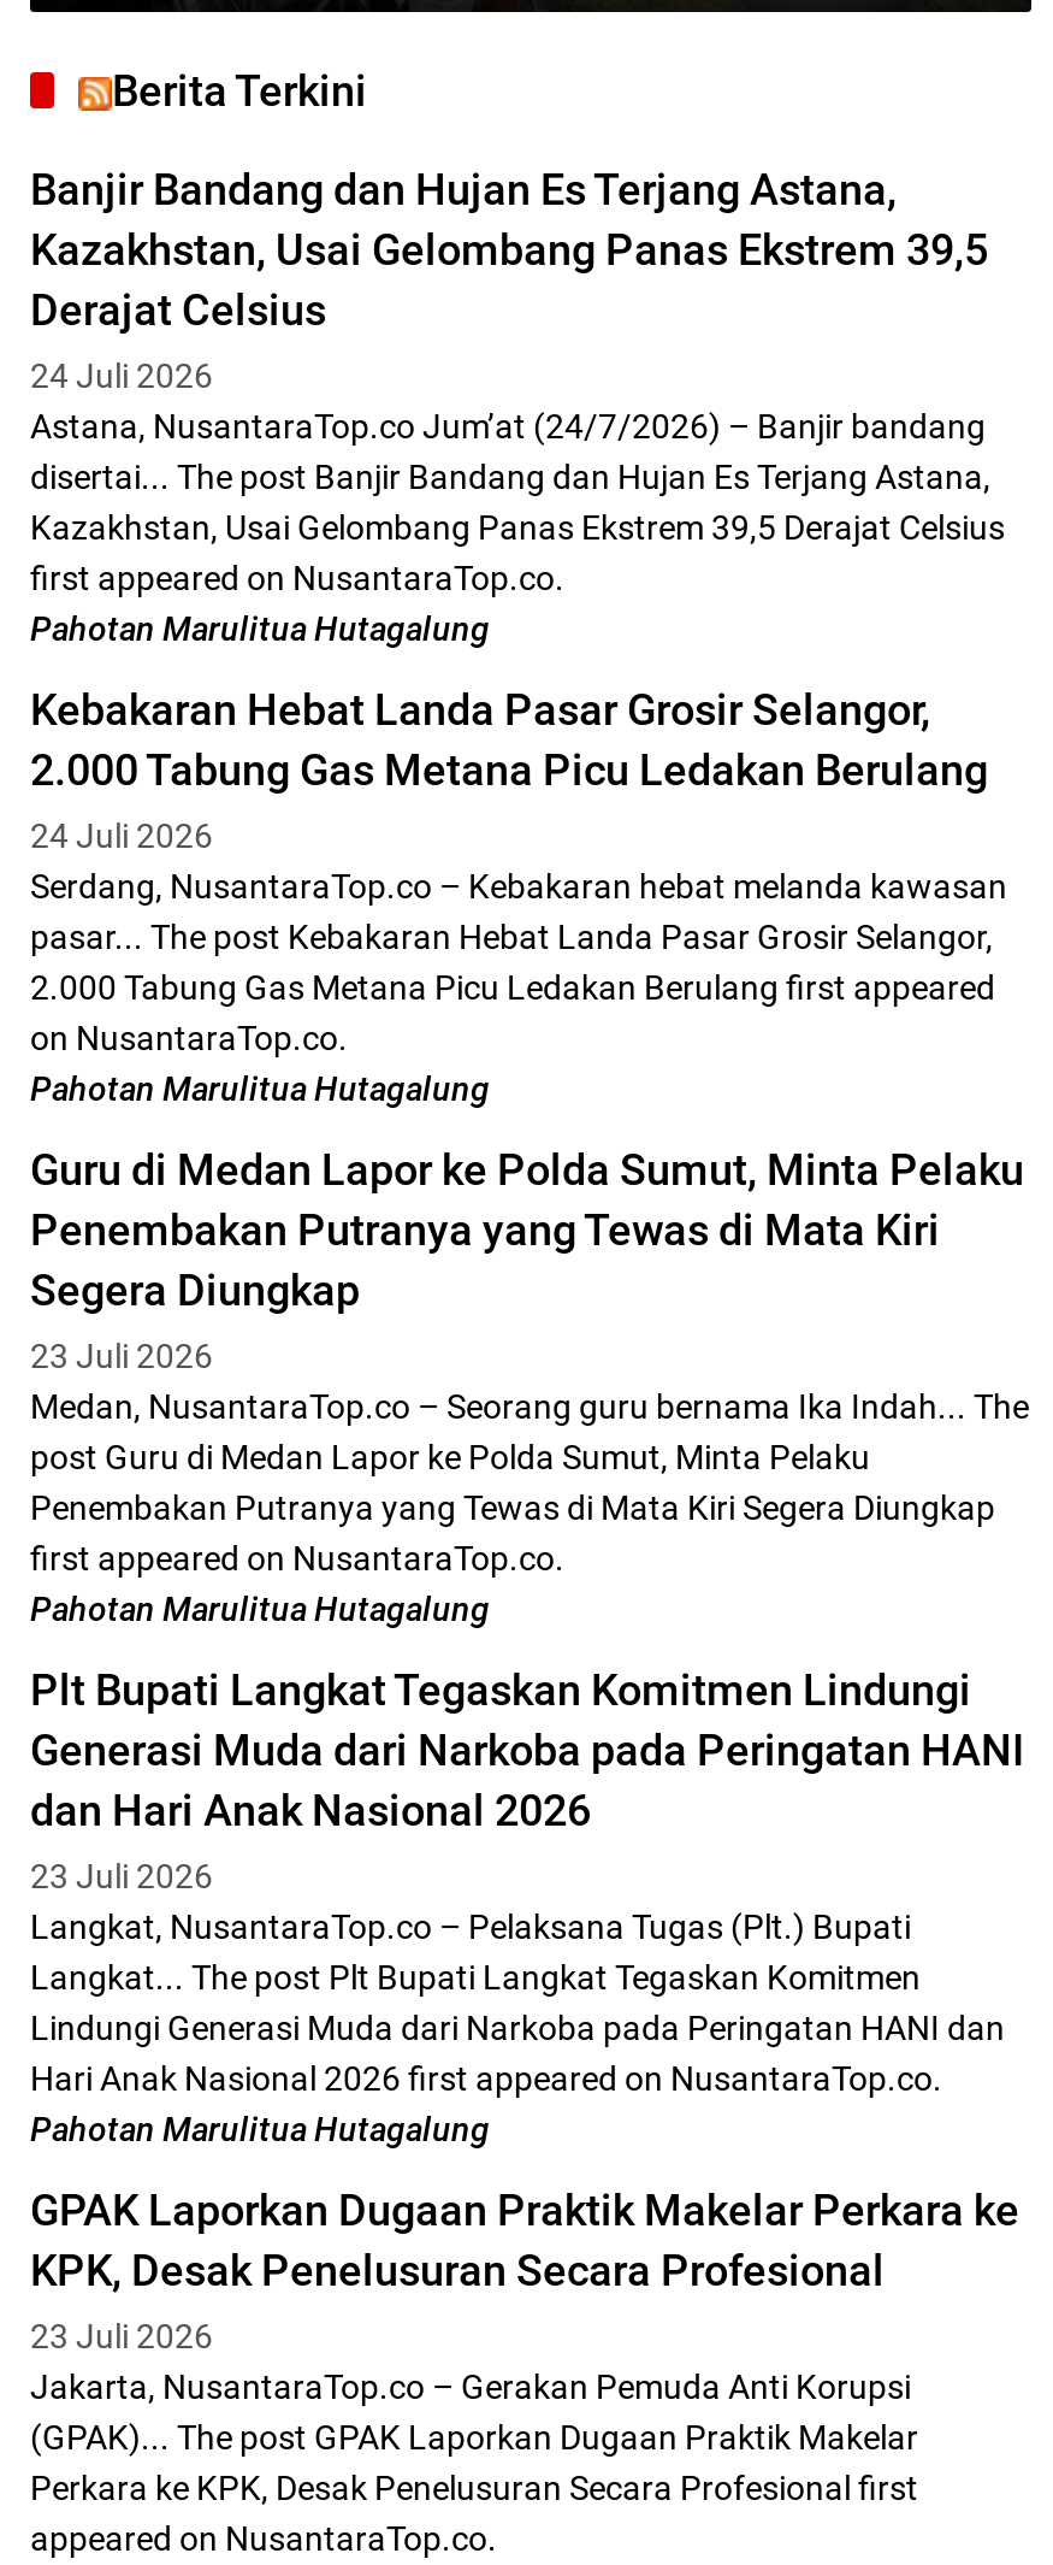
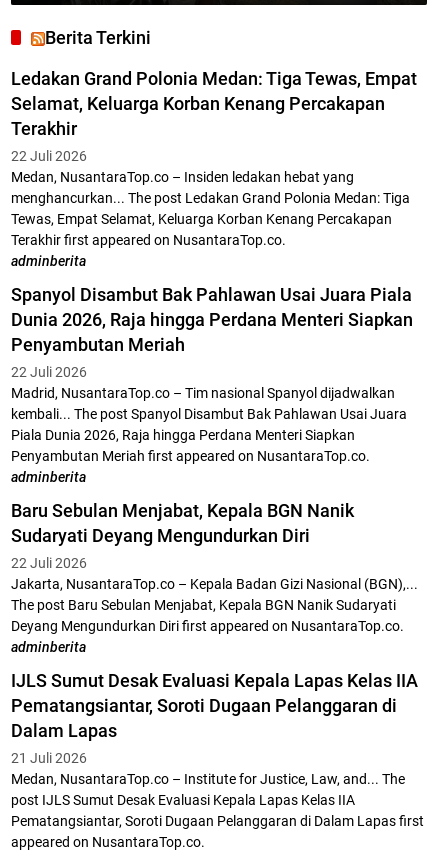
- Banjir Bandang dan Hujan Es Terjang Astana,
- Kazakhstan, Usai Gelombang Panas Ekstrem 39,5
- Derajat Celsius
- 24 Juli 2026
- Astana, NusantaraTop.co Jum’at (24/7/2026) – Banjir bandang
- disertai... The post Banjir Bandang dan Hujan Es Terjang Astana,
- Kazakhstan, Usai Gelombang Panas Ekstrem 39,5 Derajat Celsius
- first appeared on NusantaraTop.co.
- Pahotan Marulitua Hutagalung
- Kebakaran Hebat Landa Pasar Grosir Selangor,
- 2.000 Tabung Gas Metana Picu Ledakan Berulang
- 24 Juli 2026
- Serdang, NusantaraTop.co – Kebakaran hebat melanda kawasan
- pasar... The post Kebakaran Hebat Landa Pasar Grosir Selangor,
- 2.000 Tabung Gas Metana Picu Ledakan Berulang first appeared
- on NusantaraTop.co.
- Pahotan Marulitua Hutagalung
- Guru di Medan Lapor ke Polda Sumut, Minta Pelaku
- Penembakan Putranya yang Tewas di Mata Kiri
- Segera Diungkap
- 23 Juli 2026
- Medan, NusantaraTop.co – Seorang guru bernama Ika Indah... The
- post Guru di Medan Lapor ke Polda Sumut, Minta Pelaku
- Penembakan Putranya yang Tewas di Mata Kiri Segera Diungkap
- first appeared on NusantaraTop.co.
- Pahotan Marulitua Hutagalung
- Plt Bupati Langkat Tegaskan Komitmen Lindungi
- Generasi Muda dari Narkoba pada Peringatan HANI
- dan Hari Anak Nasional 2026
- 23 Juli 2026
- Langkat, NusantaraTop.co – Pelaksana Tugas (Plt.) Bupati
- Langkat... The post Plt Bupati Langkat Tegaskan Komitmen
- Lindungi Generasi Muda dari Narkoba pada Peringatan HANI dan
- Hari Anak Nasional 2026 first appeared on NusantaraTop.co.
- Pahotan Marulitua Hutagalung
- GPAK Laporkan Dugaan Praktik Makelar Perkara ke
- KPK, Desak Penelusuran Secara Profesional
- 23 Juli 2026
- Jakarta, NusantaraTop.co – Gerakan Pemuda Anti Korupsi
- (GPAK)... The post GPAK Laporkan Dugaan Praktik Makelar
- Perkara ke KPK, Desak Penelusuran Secara Profesional first
+ Ledakan Grand Polonia Medan: Tiga Tewas, Empat
+ Selamat, Keluarga Korban Kenang Percakapan
+ Terakhir
+ 22 Juli 2026
+ Medan, NusantaraTop.co – Insiden ledakan hebat yang
+ menghancurkan... The post Ledakan Grand Polonia Medan: Tiga
+ Tewas, Empat Selamat, Keluarga Korban Kenang Percakapan
+ Terakhir first appeared on NusantaraTop.co.
+ adminberita
+ Spanyol Disambut Bak Pahlawan Usai Juara Piala
+ Dunia 2026, Raja hingga Perdana Menteri Siapkan
+ Penyambutan Meriah
+ 22 Juli 2026
+ Madrid, NusantaraTop.co – Tim nasional Spanyol dijadwalkan
+ kembali... The post Spanyol Disambut Bak Pahlawan Usai Juara
+ Piala Dunia 2026, Raja hingga Perdana Menteri Siapkan
+ Penyambutan Meriah first appeared on NusantaraTop.co.
+ adminberita
+ Baru Sebulan Menjabat, Kepala BGN Nanik
+ Sudaryati Deyang Mengundurkan Diri
+ 22 Juli 2026
+ Jakarta, NusantaraTop.co – Kepala Badan Gizi Nasional (BGN),...
+ The post Baru Sebulan Menjabat, Kepala BGN Nanik Sudaryati
+ Deyang Mengundurkan Diri first appeared on NusantaraTop.co.
+ adminberita
+ IJLS Sumut Desak Evaluasi Kepala Lapas Kelas IIA
+ Pematangsiantar, Soroti Dugaan Pelanggaran di
+ Dalam Lapas
+ 21 Juli 2026
+ Medan, NusantaraTop.co – Institute for Justice, Law, and... The
+ post IJLS Sumut Desak Evaluasi Kepala Lapas Kelas IIA
+ Pematangsiantar, Soroti Dugaan Pelanggaran di Dalam Lapas first
